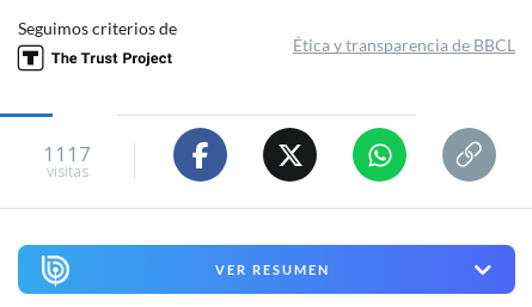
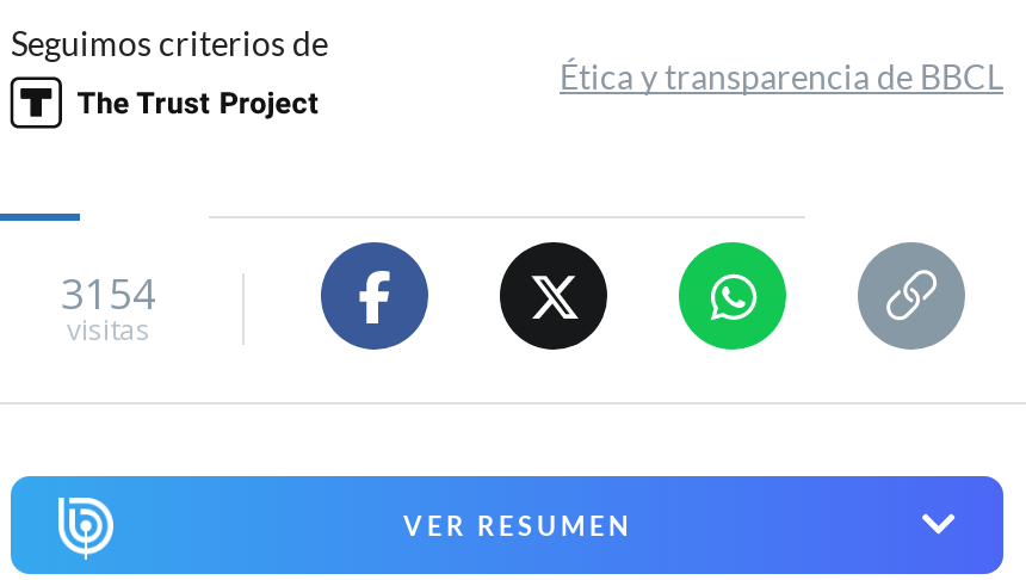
- 1117
+ 3154
